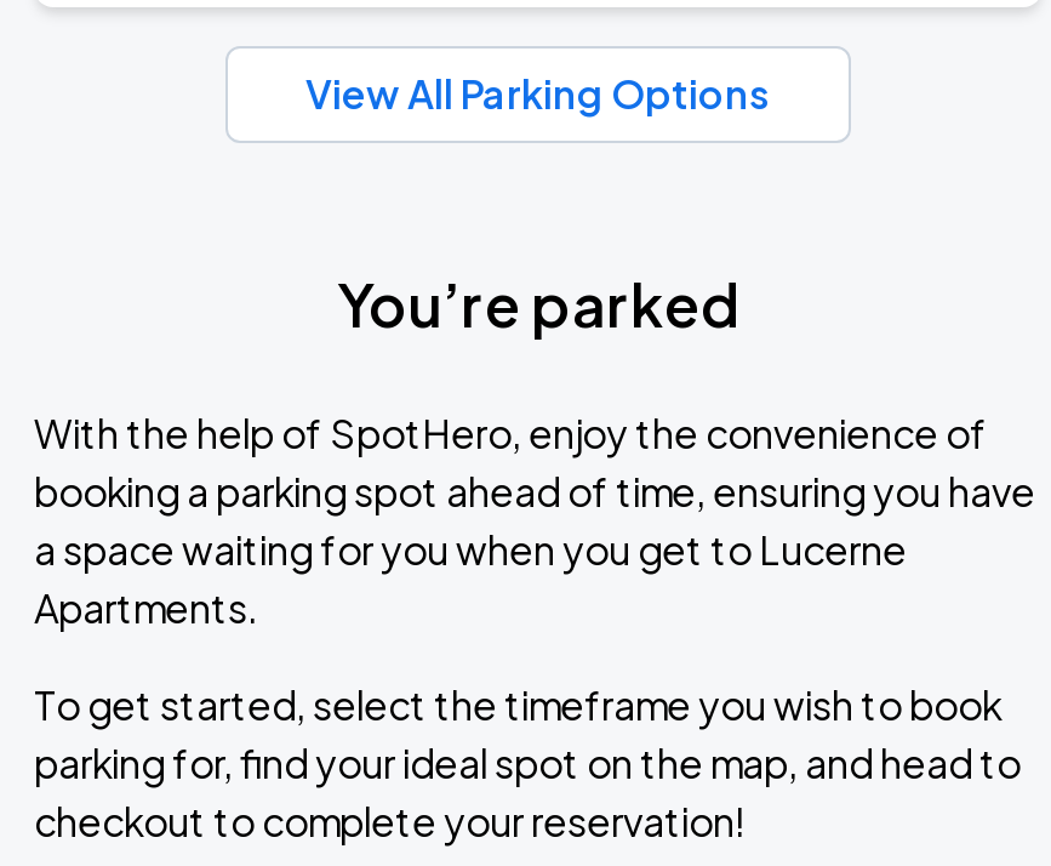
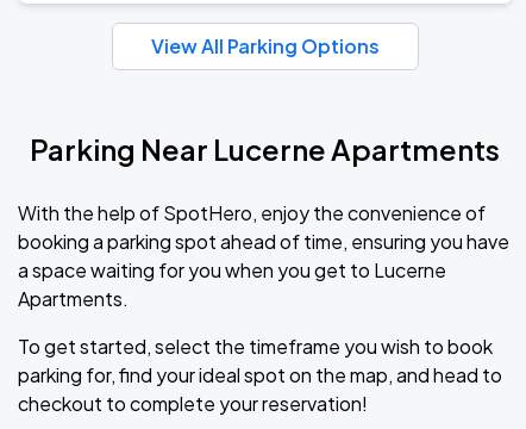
- You’re parked
+ Parking Near Lucerne Apartments
